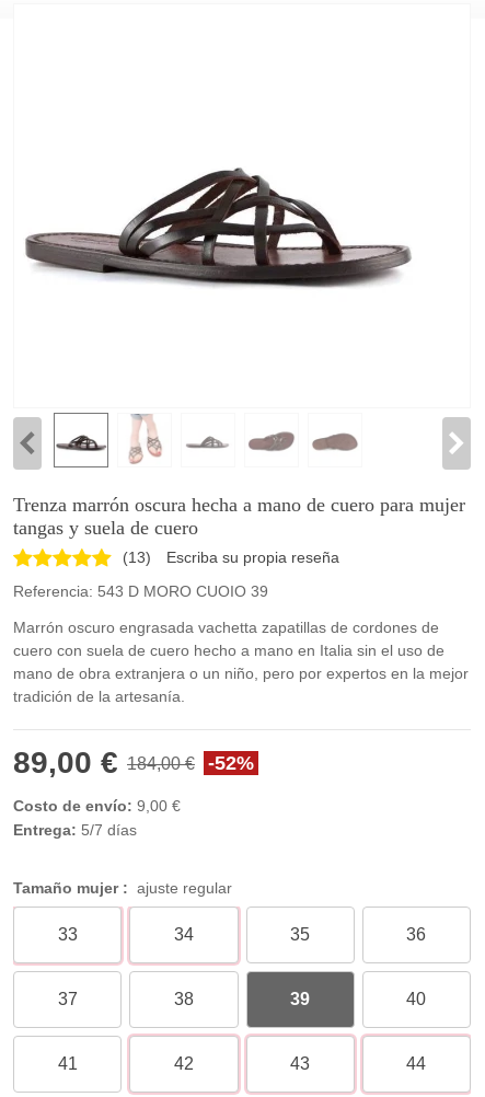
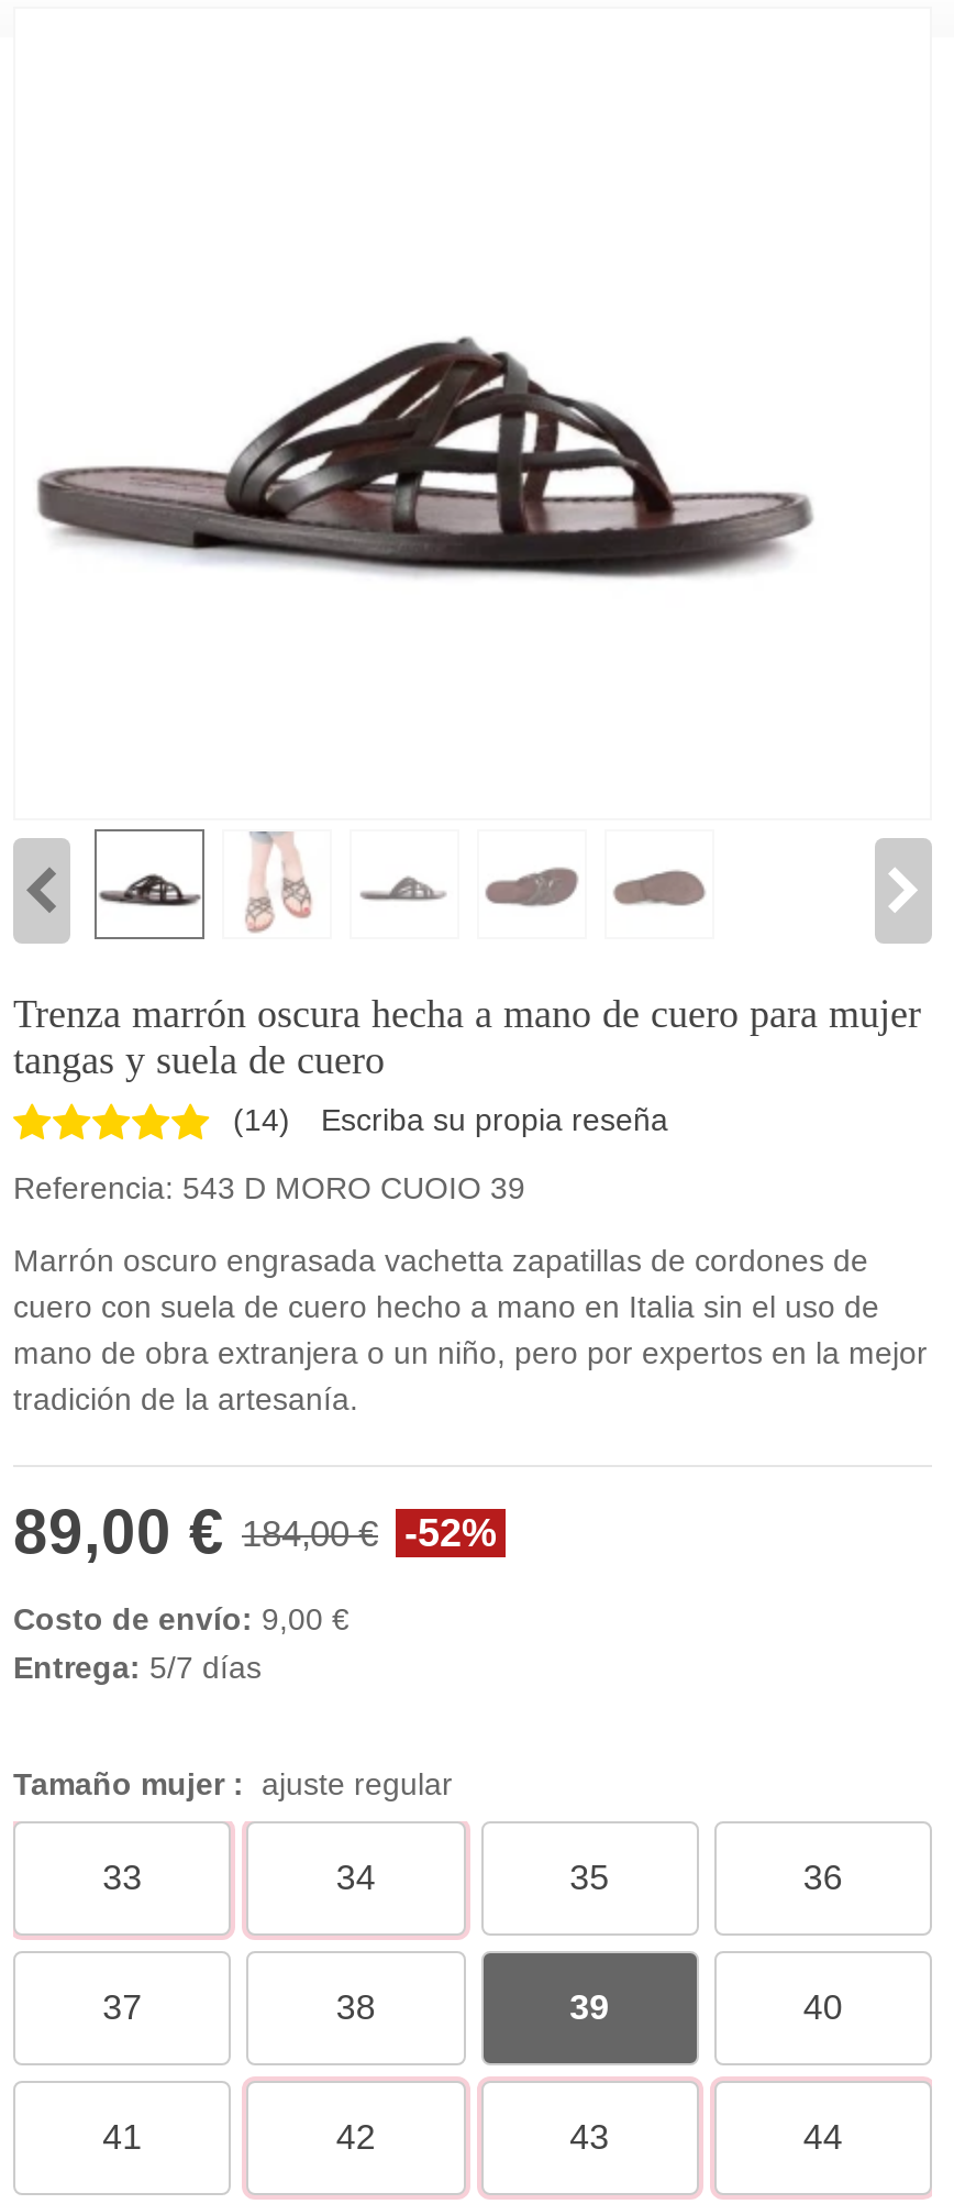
- (13) Escriba su propia reseña
+ (14) Escriba su propia reseña
